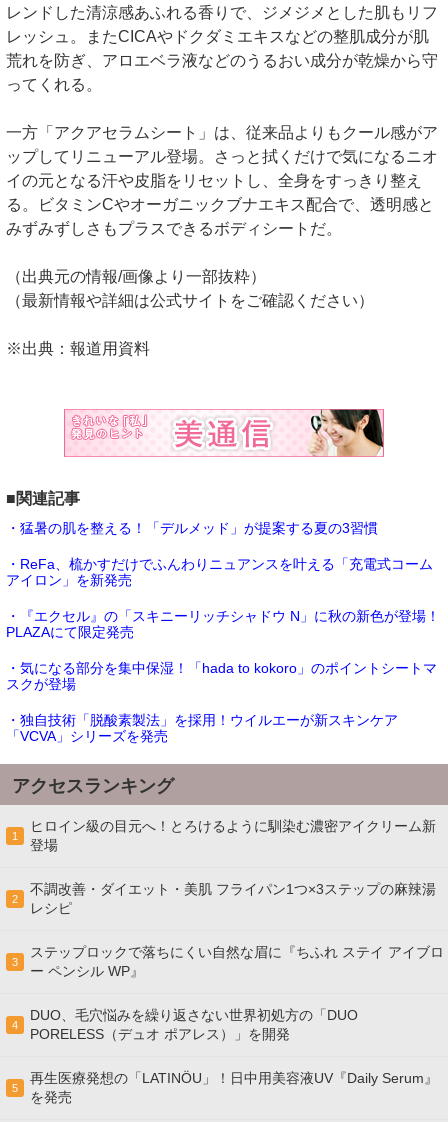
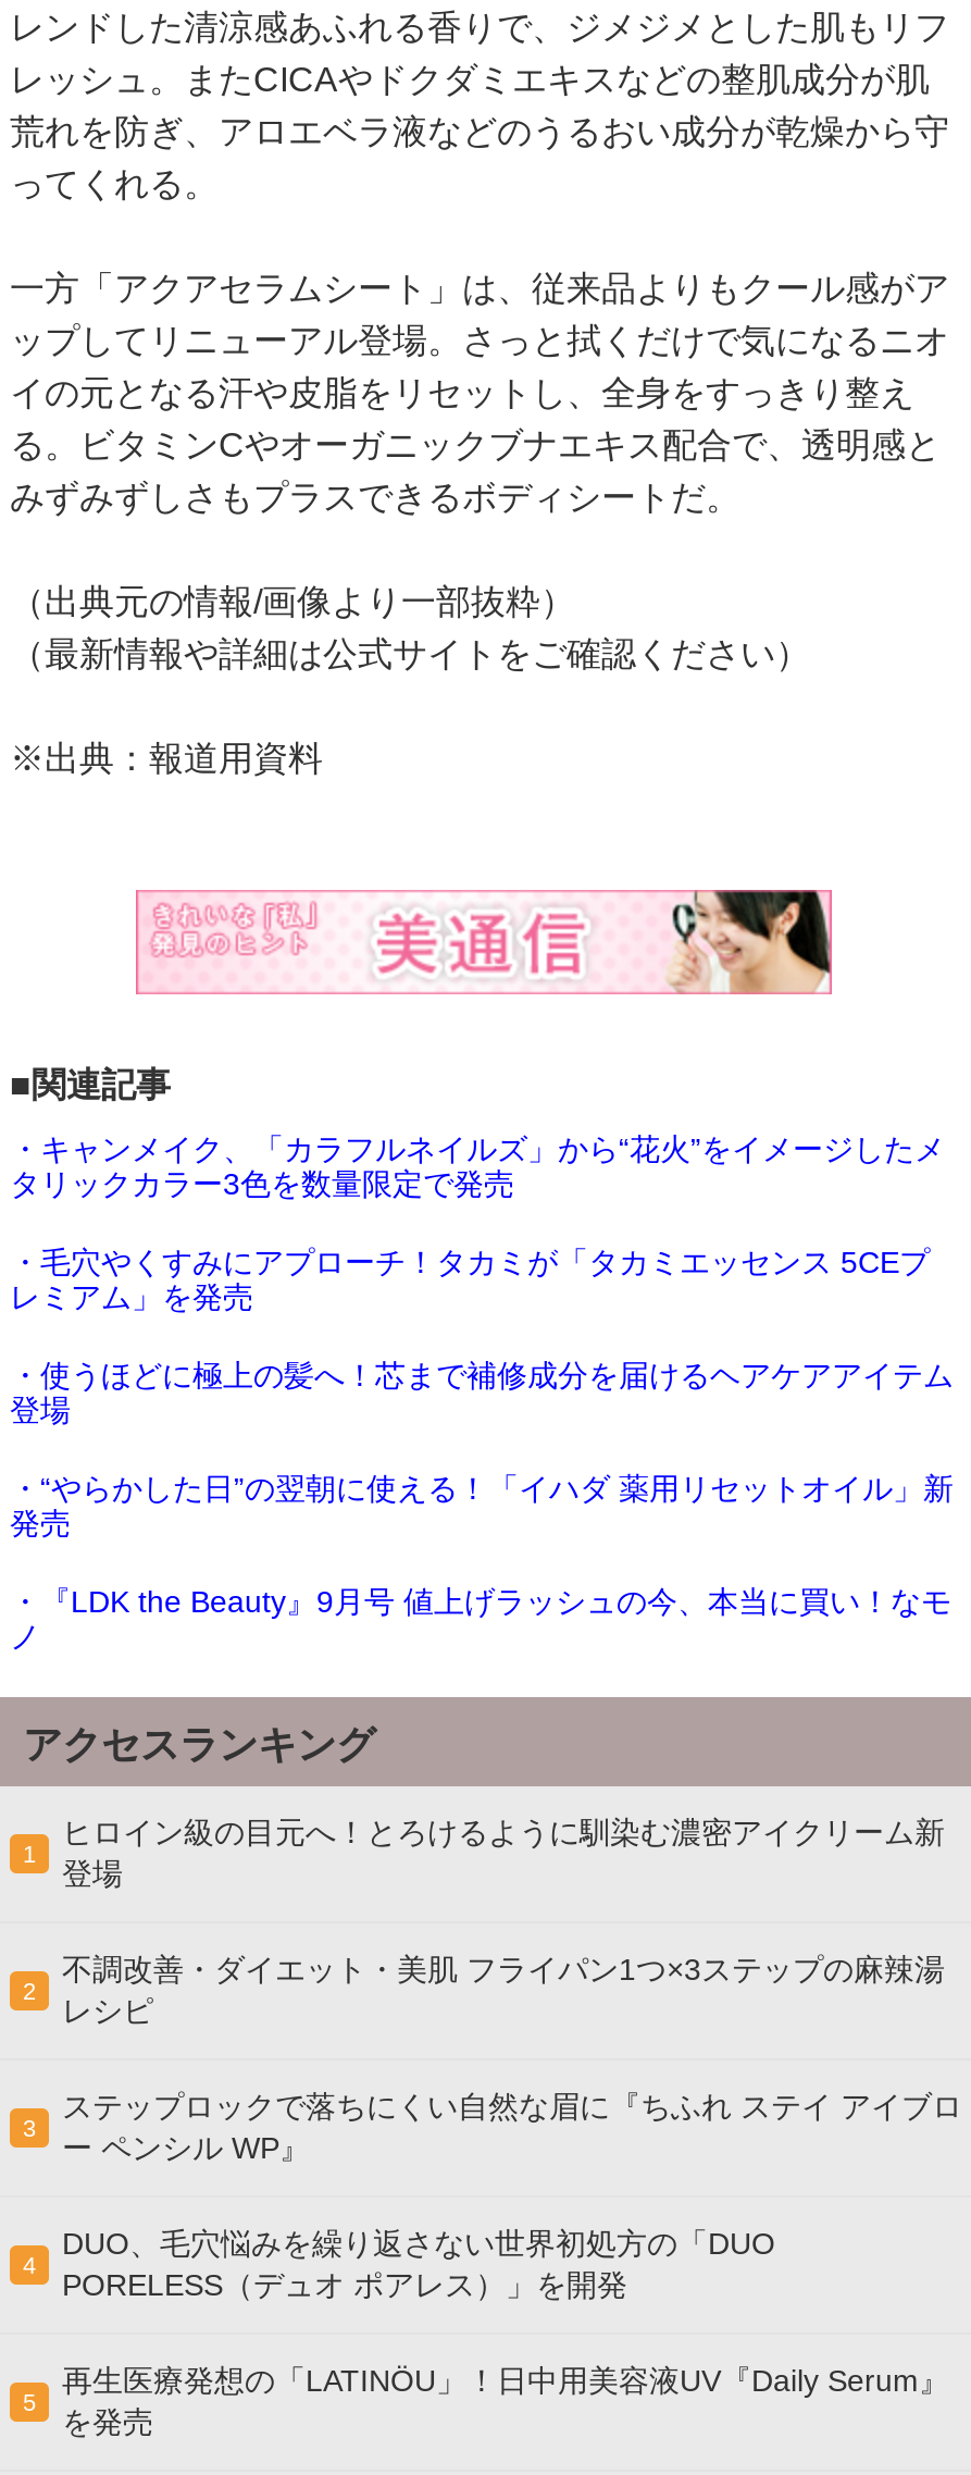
- ・猛暑の肌を整える！「デルメッド」が提案する夏の3習慣
+ ・キャンメイク、「カラフルネイルズ」から“花火”をイメージしたメ
+ タリックカラー3色を数量限定で発売

- ・ReFa、梳かすだけでふんわりニュアンスを叶える「充電式コーム
- アイロン」を新発売
+ ・毛穴やくすみにアプローチ！タカミが「タカミエッセンス 5CEプ
+ レミアム」を発売

- ・『エクセル』の「スキニーリッチシャドウ N」に秋の新色が登場！
- PLAZAにて限定発売
+ ・使うほどに極上の髪へ！芯まで補修成分を届けるヘアケアアイテム
+ 登場

- ・気になる部分を集中保湿！「hada to kokoro」のポイントシートマ
- スクが登場
+ ・“やらかした日”の翌朝に使える！「イハダ 薬用リセットオイル」新
+ 発売

- ・独自技術「脱酸素製法」を採用！ウイルエーが新スキンケア
- 「VCVA」シリーズを発売
+ ・『LDK the Beauty』9月号 値上げラッシュの今、本当に買い！なモ
+ ノ
